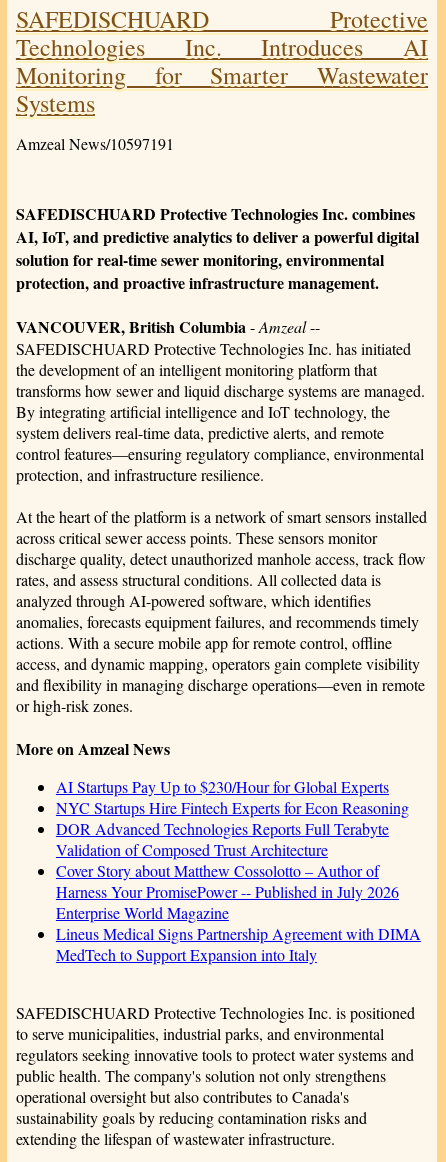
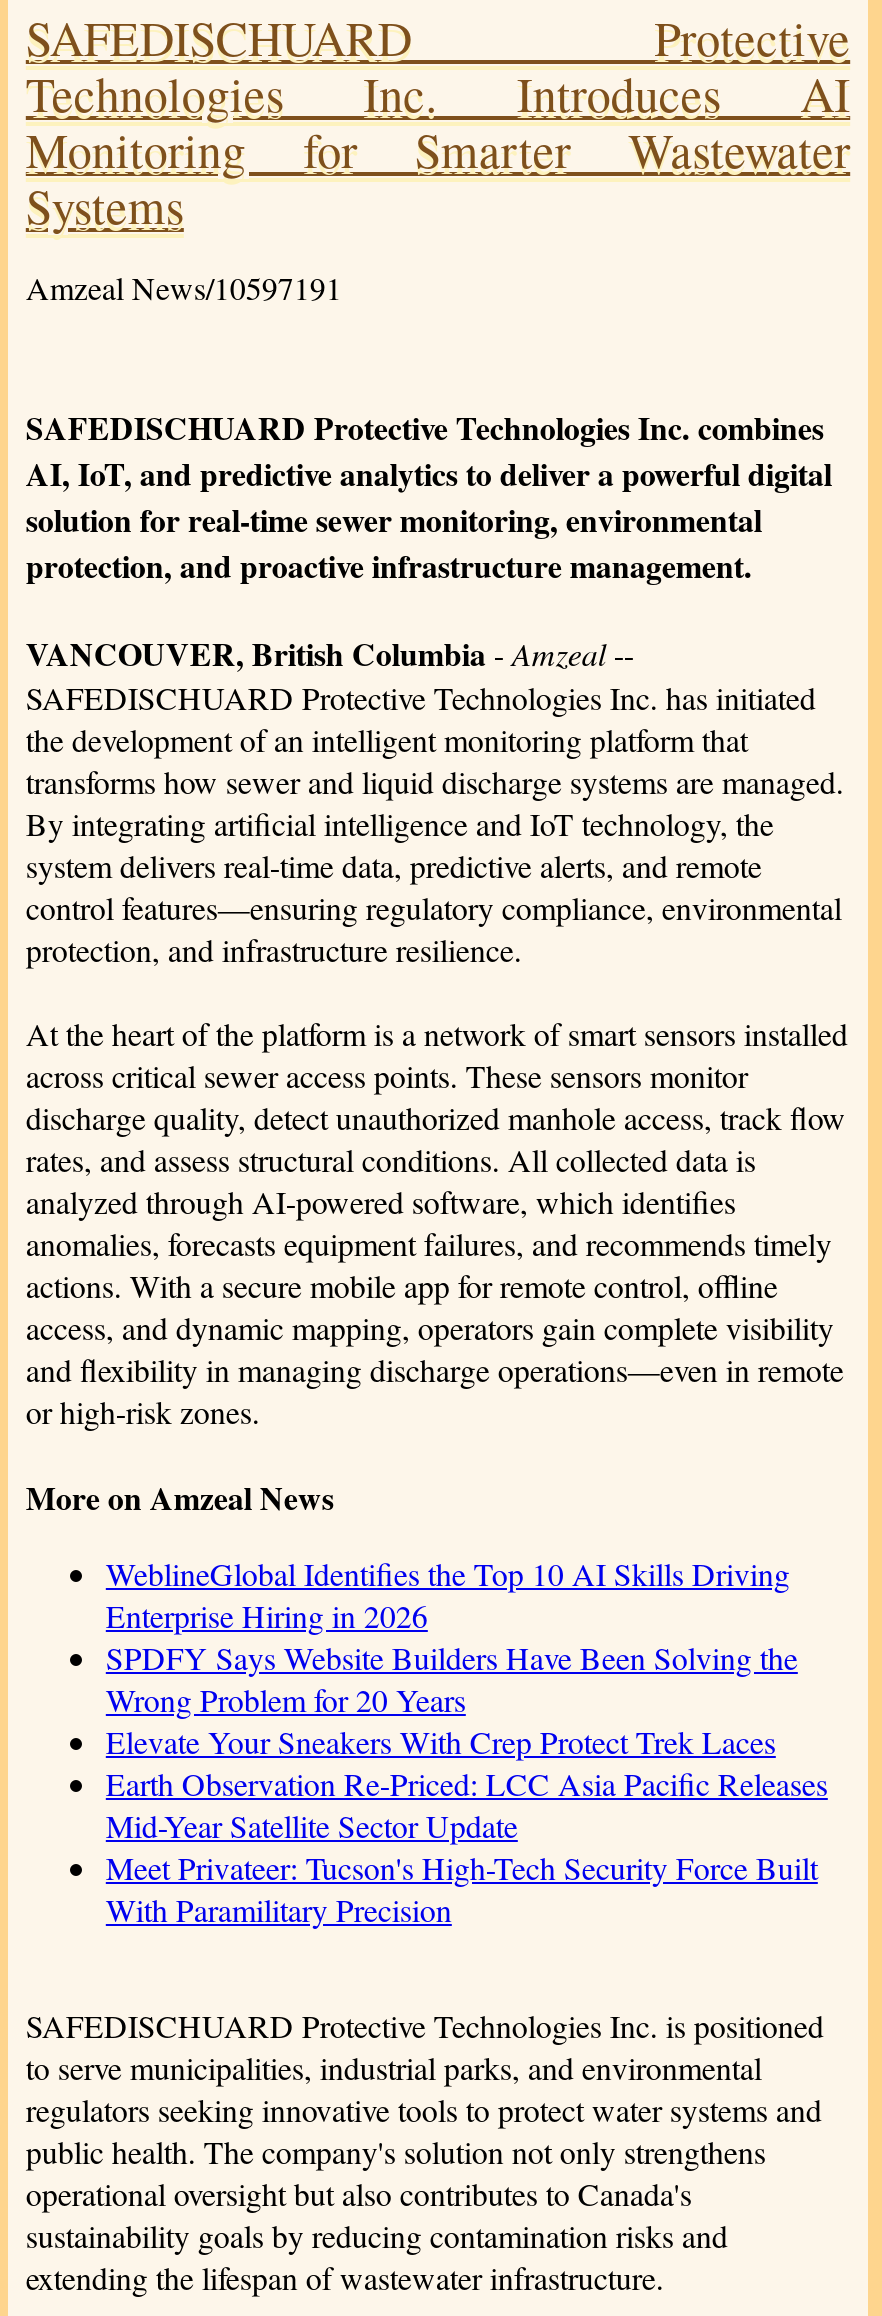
- AI Startups Pay Up to $230/Hour for Global Experts
- NYC Startups Hire Fintech Experts for Econ Reasoning
- DOR Advanced Technologies Reports Full Terabyte
- Validation of Composed Trust Architecture
- Cover Story about Matthew Cossolotto – Author of
- Harness Your PromisePower -- Published in July 2026
- Enterprise World Magazine
- Lineus Medical Signs Partnership Agreement with DIMA
- MedTech to Support Expansion into Italy
+ WeblineGlobal Identifies the Top 10 AI Skills Driving
+ Enterprise Hiring in 2026
+ SPDFY Says Website Builders Have Been Solving the
+ Wrong Problem for 20 Years
+ Elevate Your Sneakers With Crep Protect Trek Laces
+ Earth Observation Re-Priced: LCC Asia Pacific Releases
+ Mid-Year Satellite Sector Update
+ Meet Privateer: Tucson's High-Tech Security Force Built
+ With Paramilitary Precision
